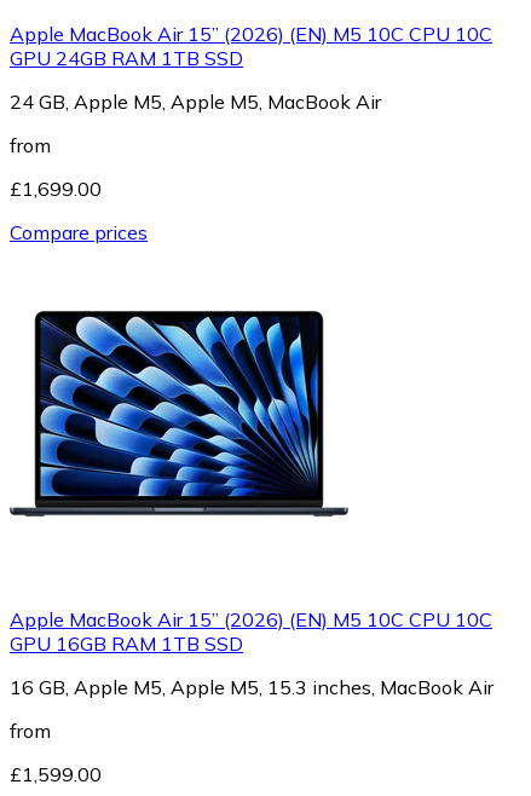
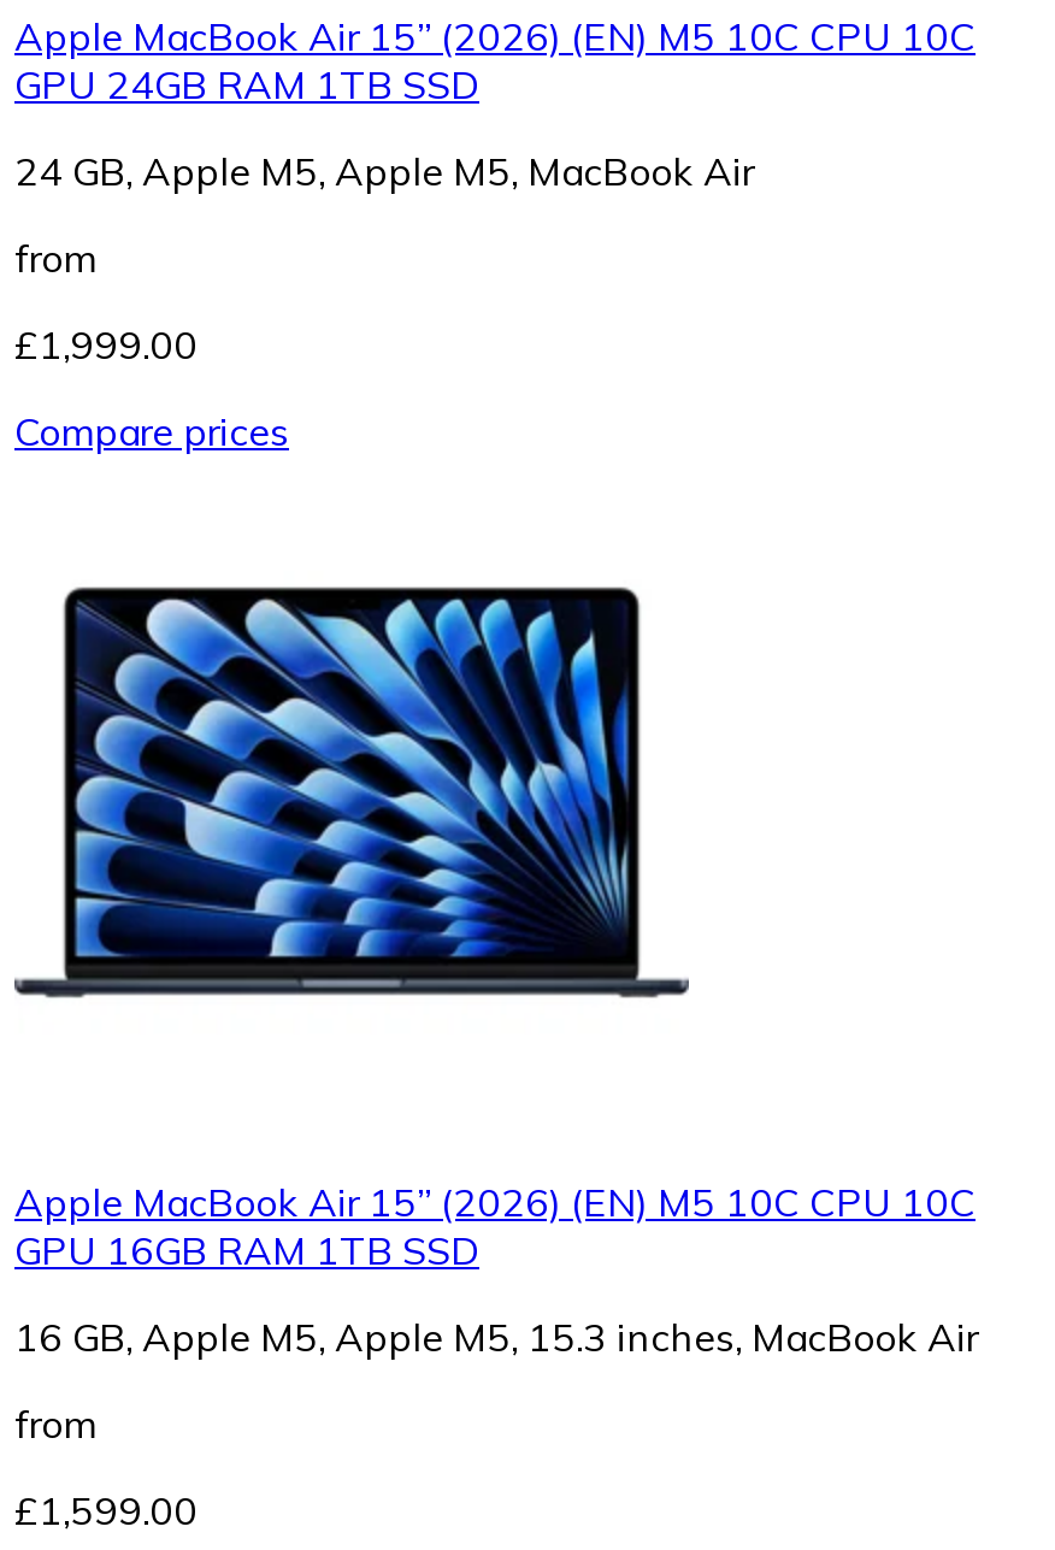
- £1,699.00
+ £1,999.00
